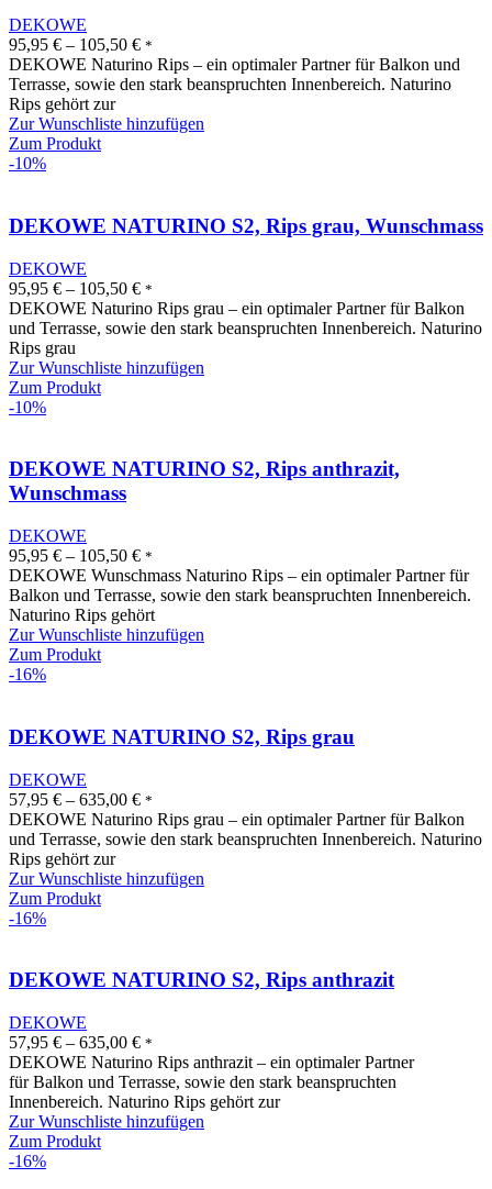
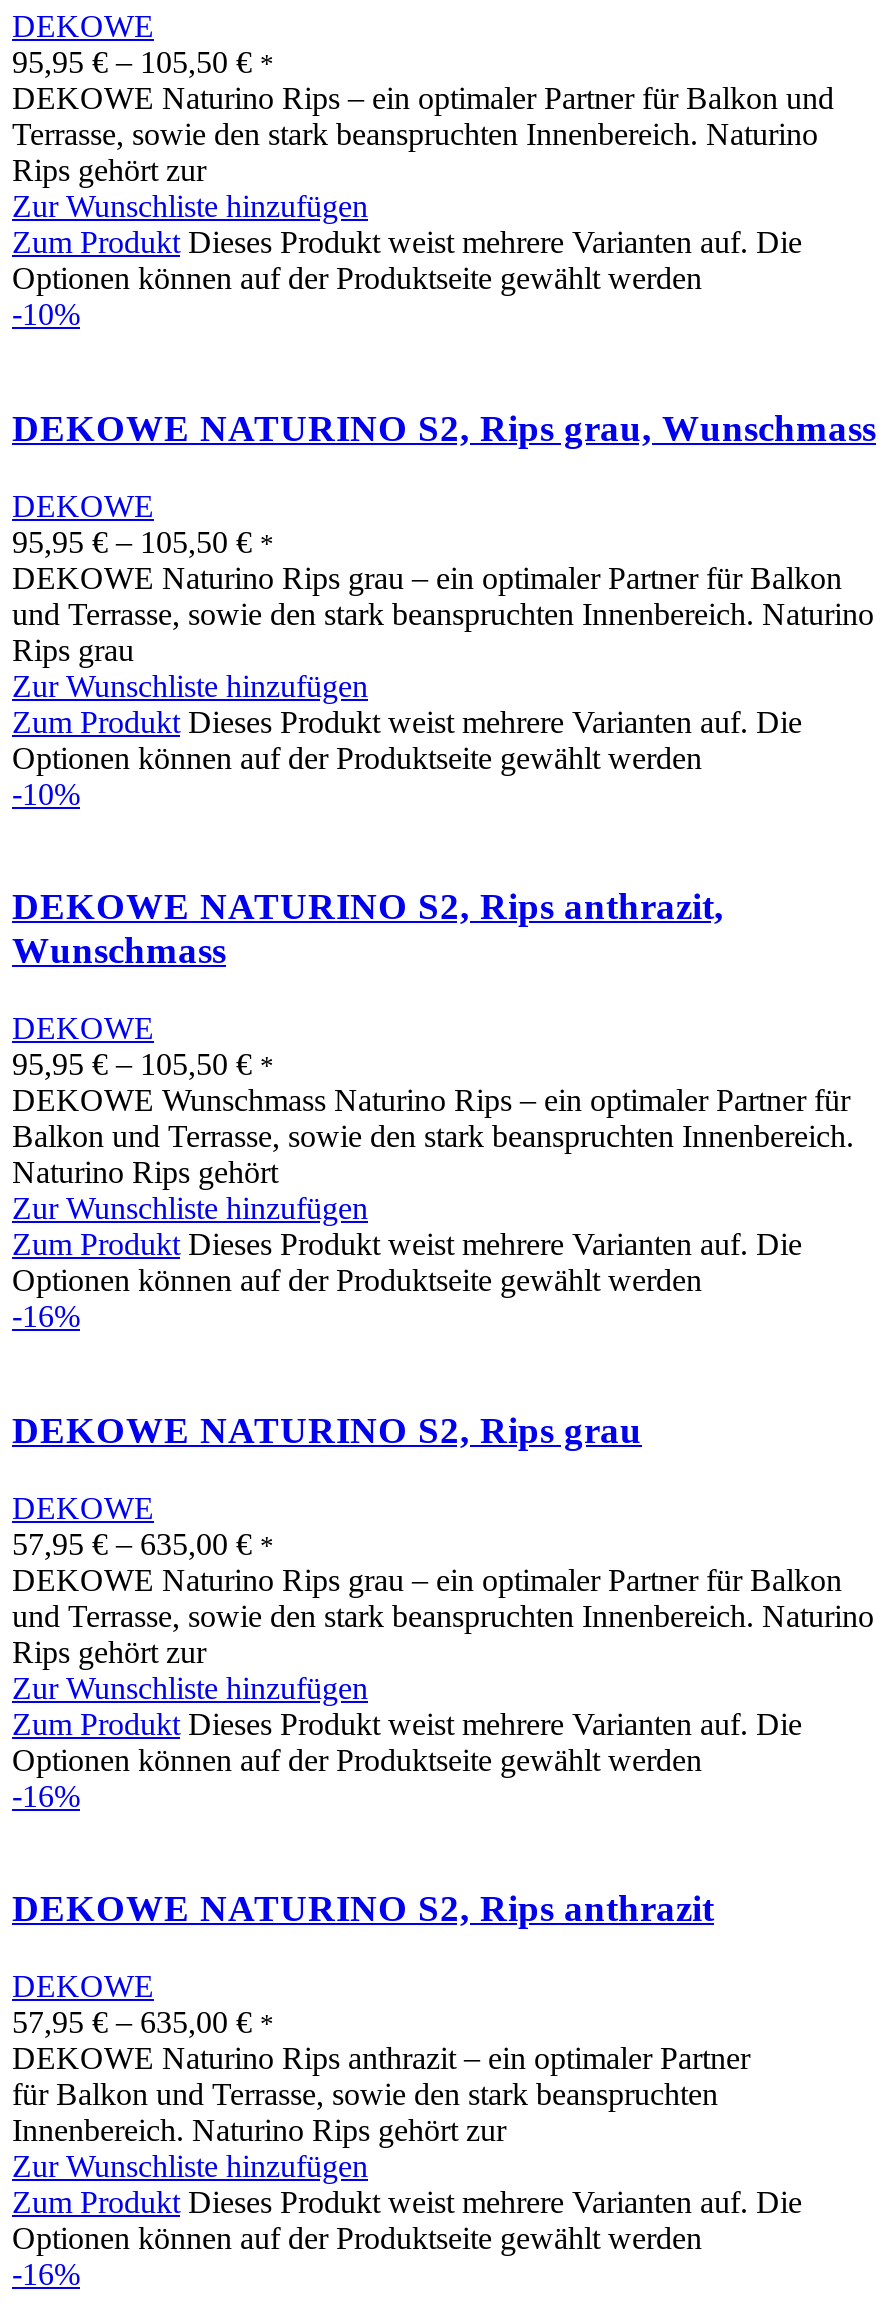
- Zum Produkt
+ Zum Produkt Dieses Produkt weist mehrere Varianten auf. Die
+ Optionen können auf der Produktseite gewählt werden

- Zum Produkt
+ Zum Produkt Dieses Produkt weist mehrere Varianten auf. Die
+ Optionen können auf der Produktseite gewählt werden

- Zum Produkt
+ Zum Produkt Dieses Produkt weist mehrere Varianten auf. Die
+ Optionen können auf der Produktseite gewählt werden

- Zum Produkt
+ Zum Produkt Dieses Produkt weist mehrere Varianten auf. Die
+ Optionen können auf der Produktseite gewählt werden

- Zum Produkt
+ Zum Produkt Dieses Produkt weist mehrere Varianten auf. Die
+ Optionen können auf der Produktseite gewählt werden
